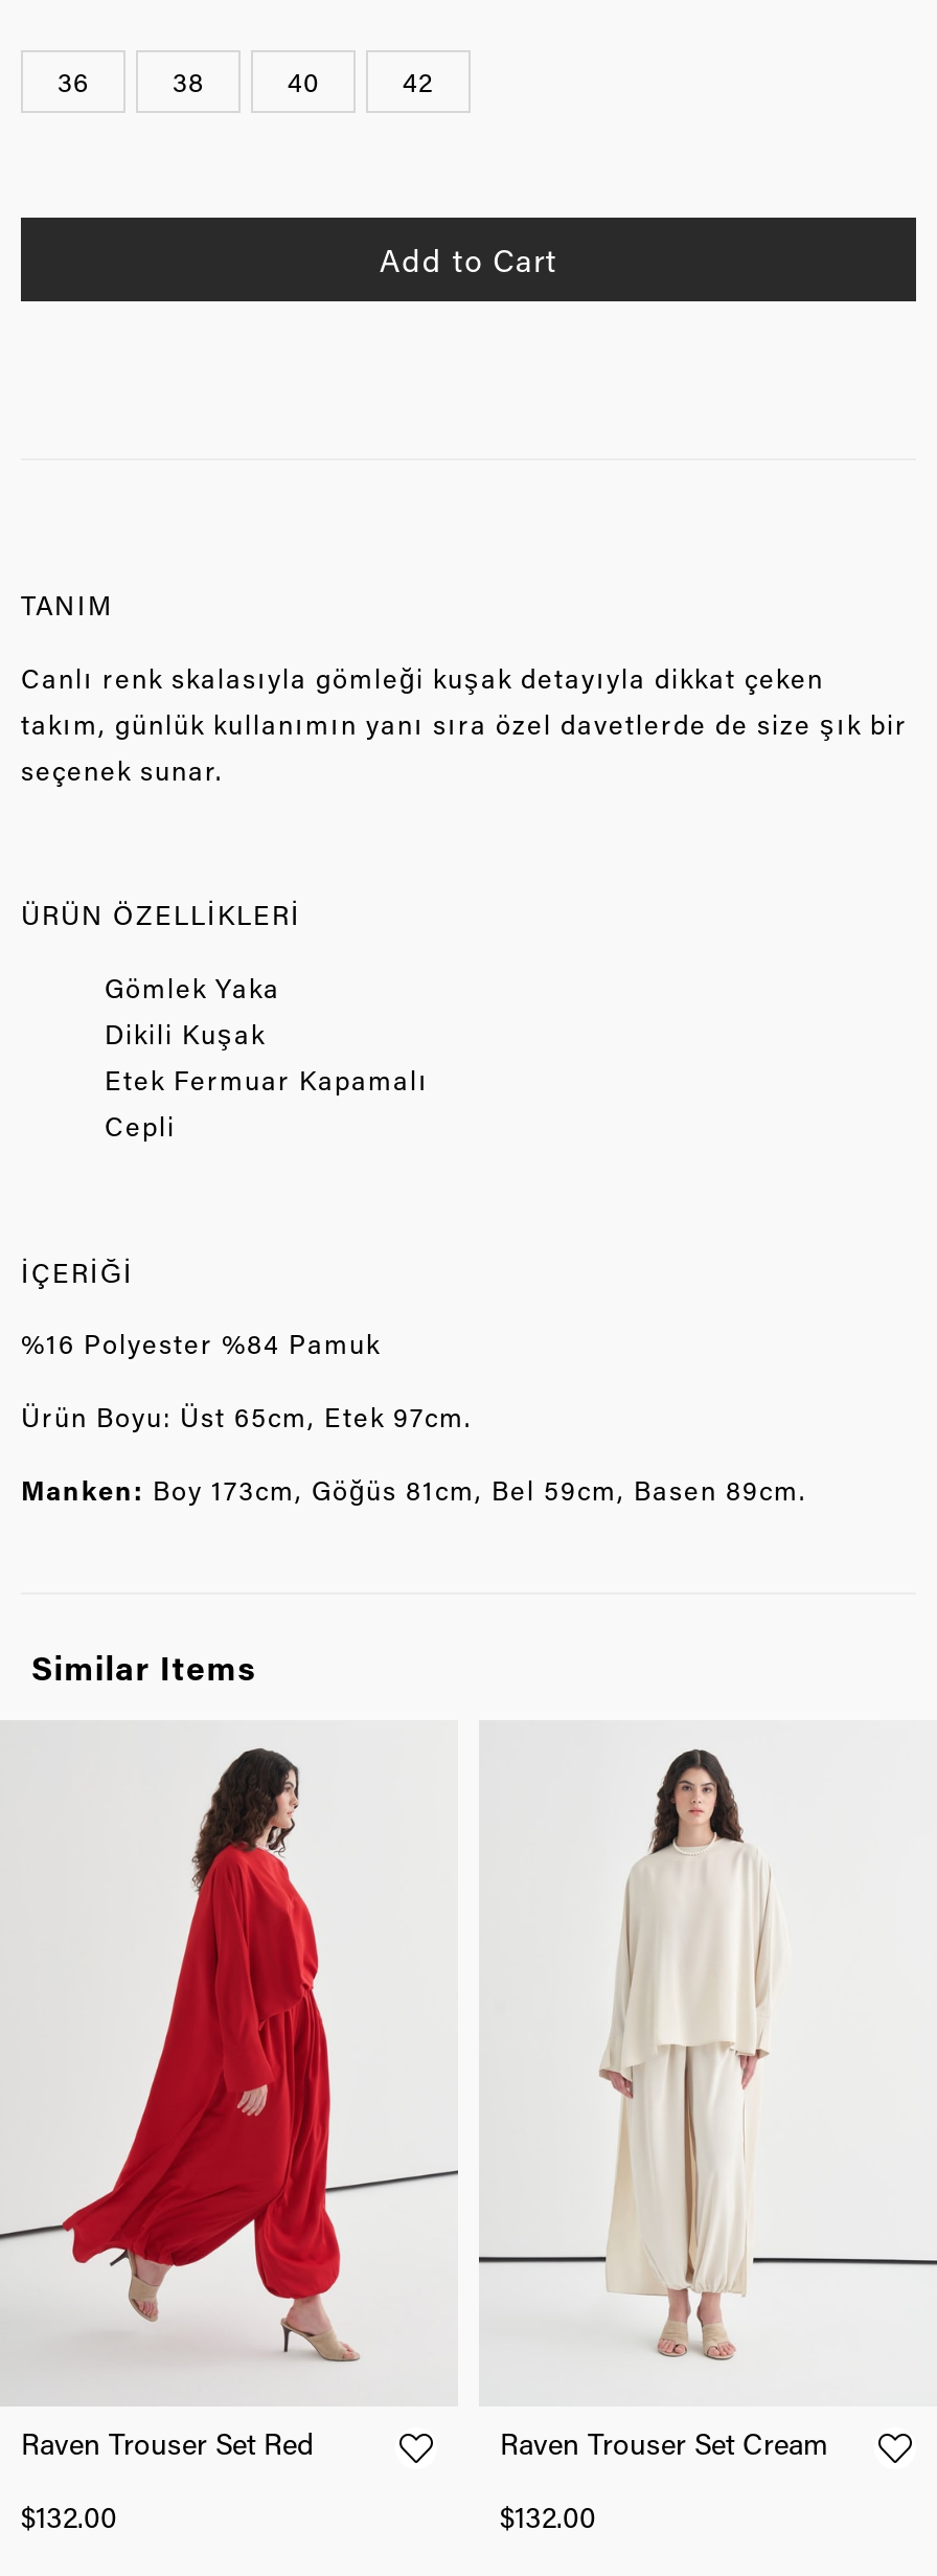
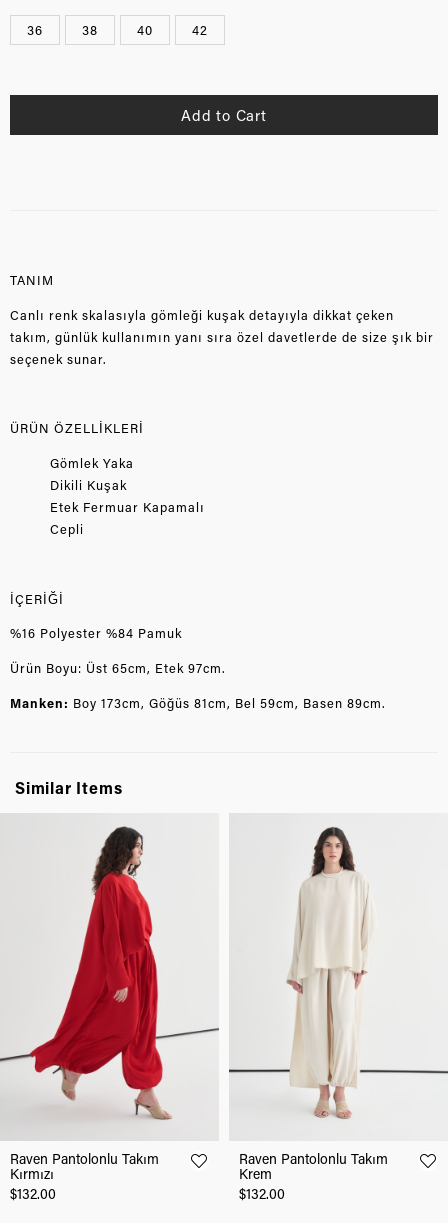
- Raven Trouser Set Red
+ Raven Pantolonlu Takım
+ Kırmızı

- Raven Trouser Set Cream
+ Raven Pantolonlu Takım
+ Krem
